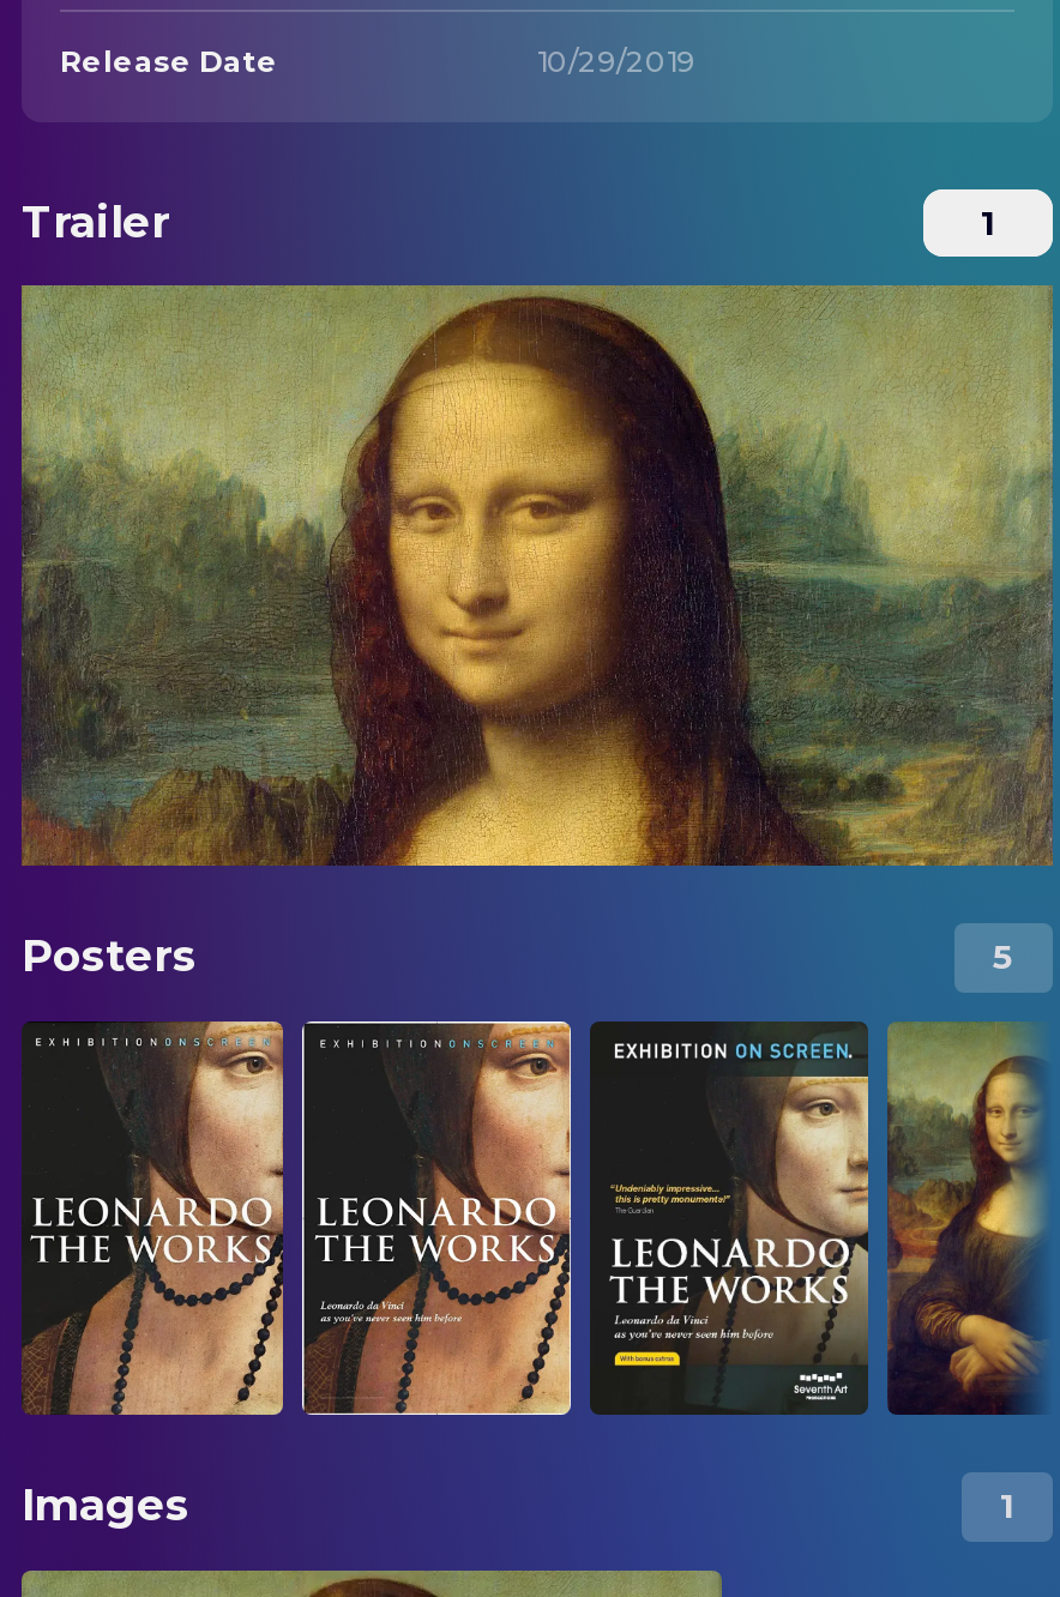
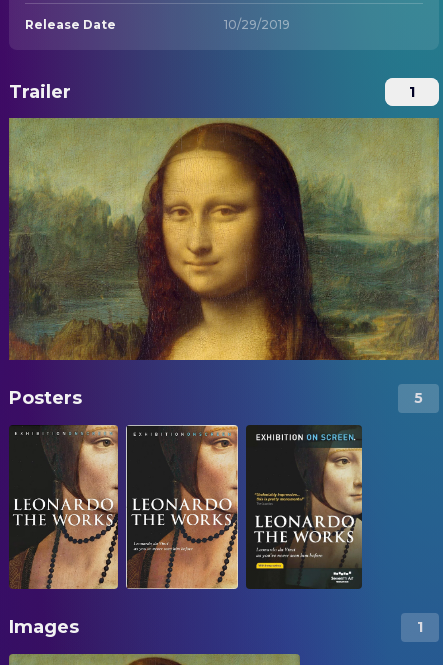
- [image]
